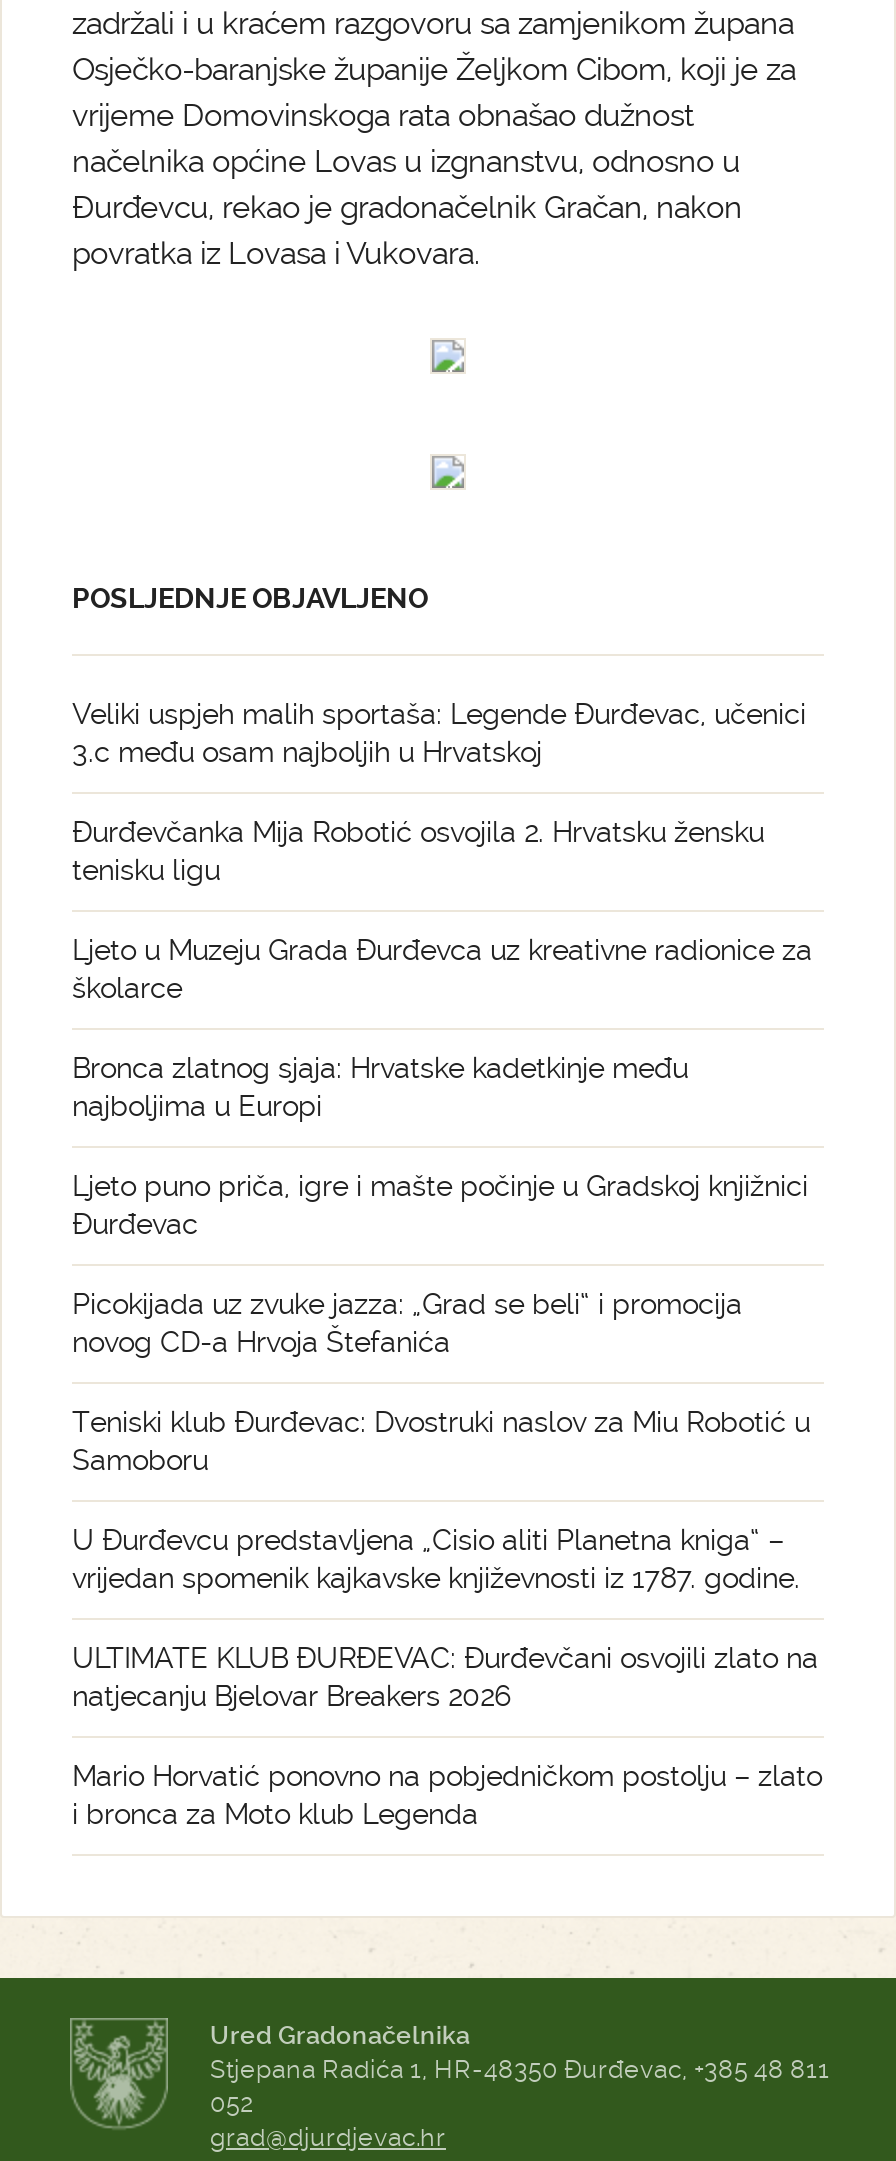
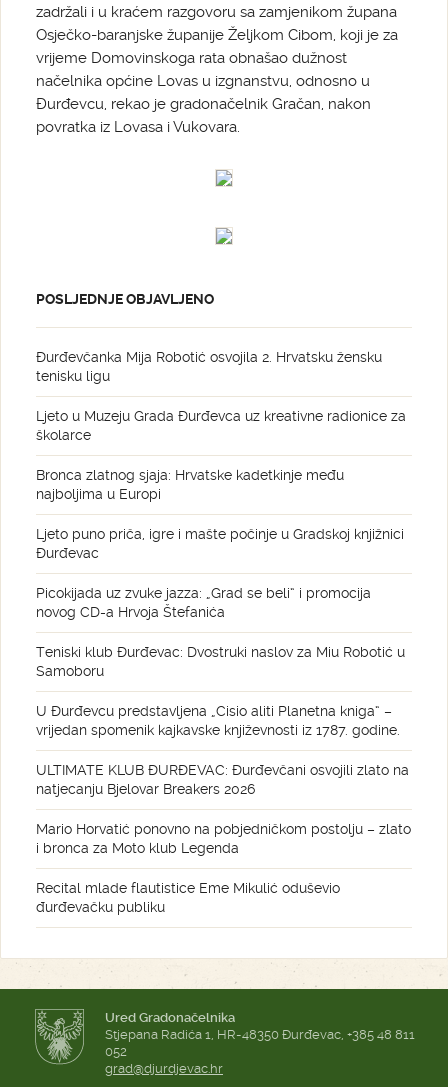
- Veliki uspjeh malih sportaša: Legende Đurđevac, učenici
- 3.c među osam najboljih u Hrvatskoj

moved up: Đurđevčanka Mija Robotić osvojila 2. Hrvatsku žensku | tenisku ligu | Ljeto u Muzeju Grada Đurđevca uz kreativne radionice za | ... | Mario Horvatić ponovno na pobjedničkom postolju – zlato | i bronca za Moto klub Legenda

+ Recital mlade flautistice Eme Mikulić oduševio
+ đurđevačku publiku
